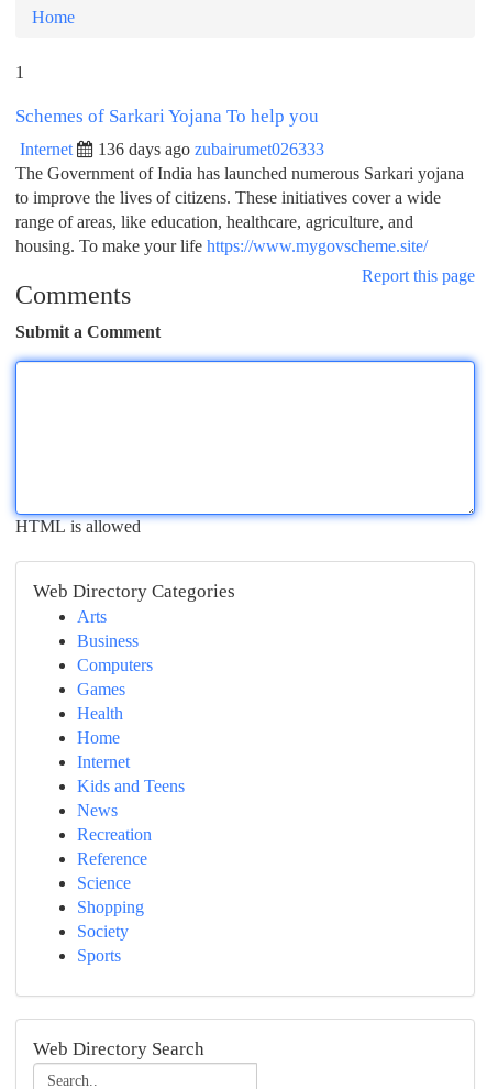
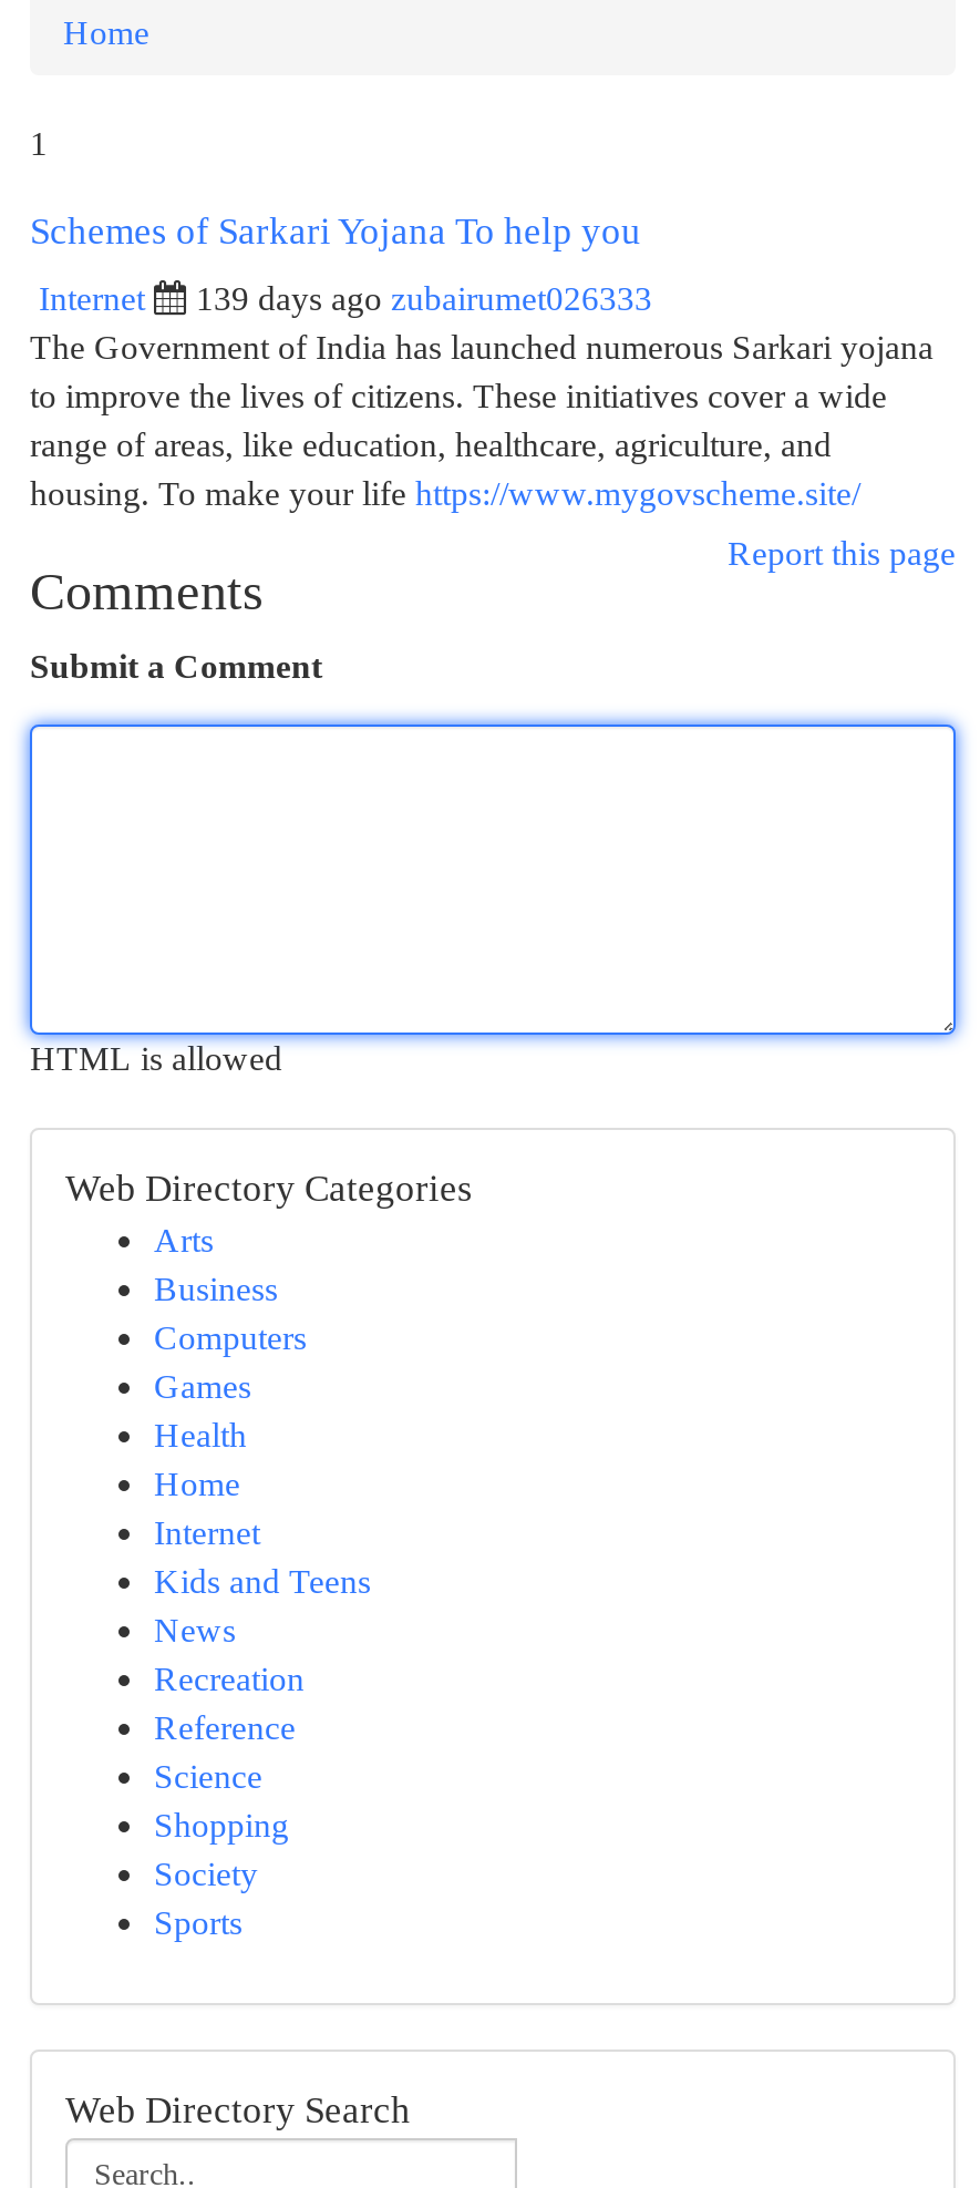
- 136 days ago zubairumet026333
+ 139 days ago zubairumet026333
